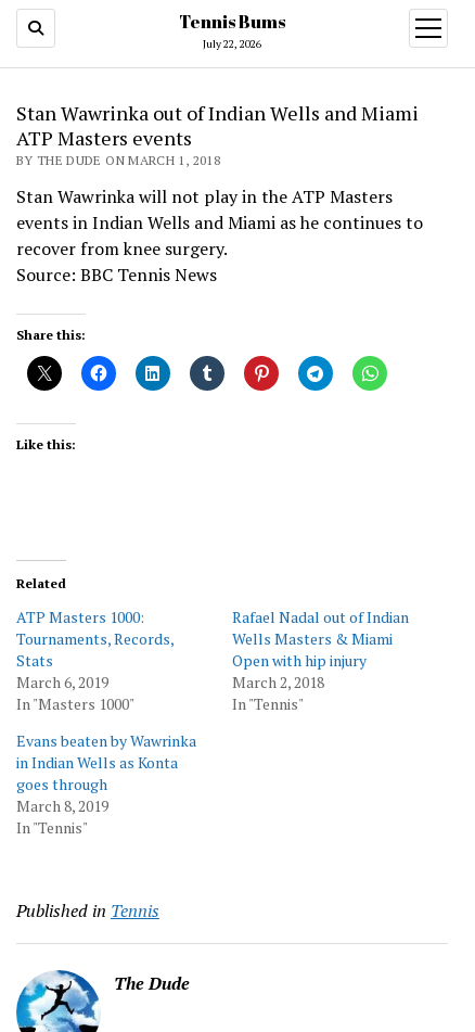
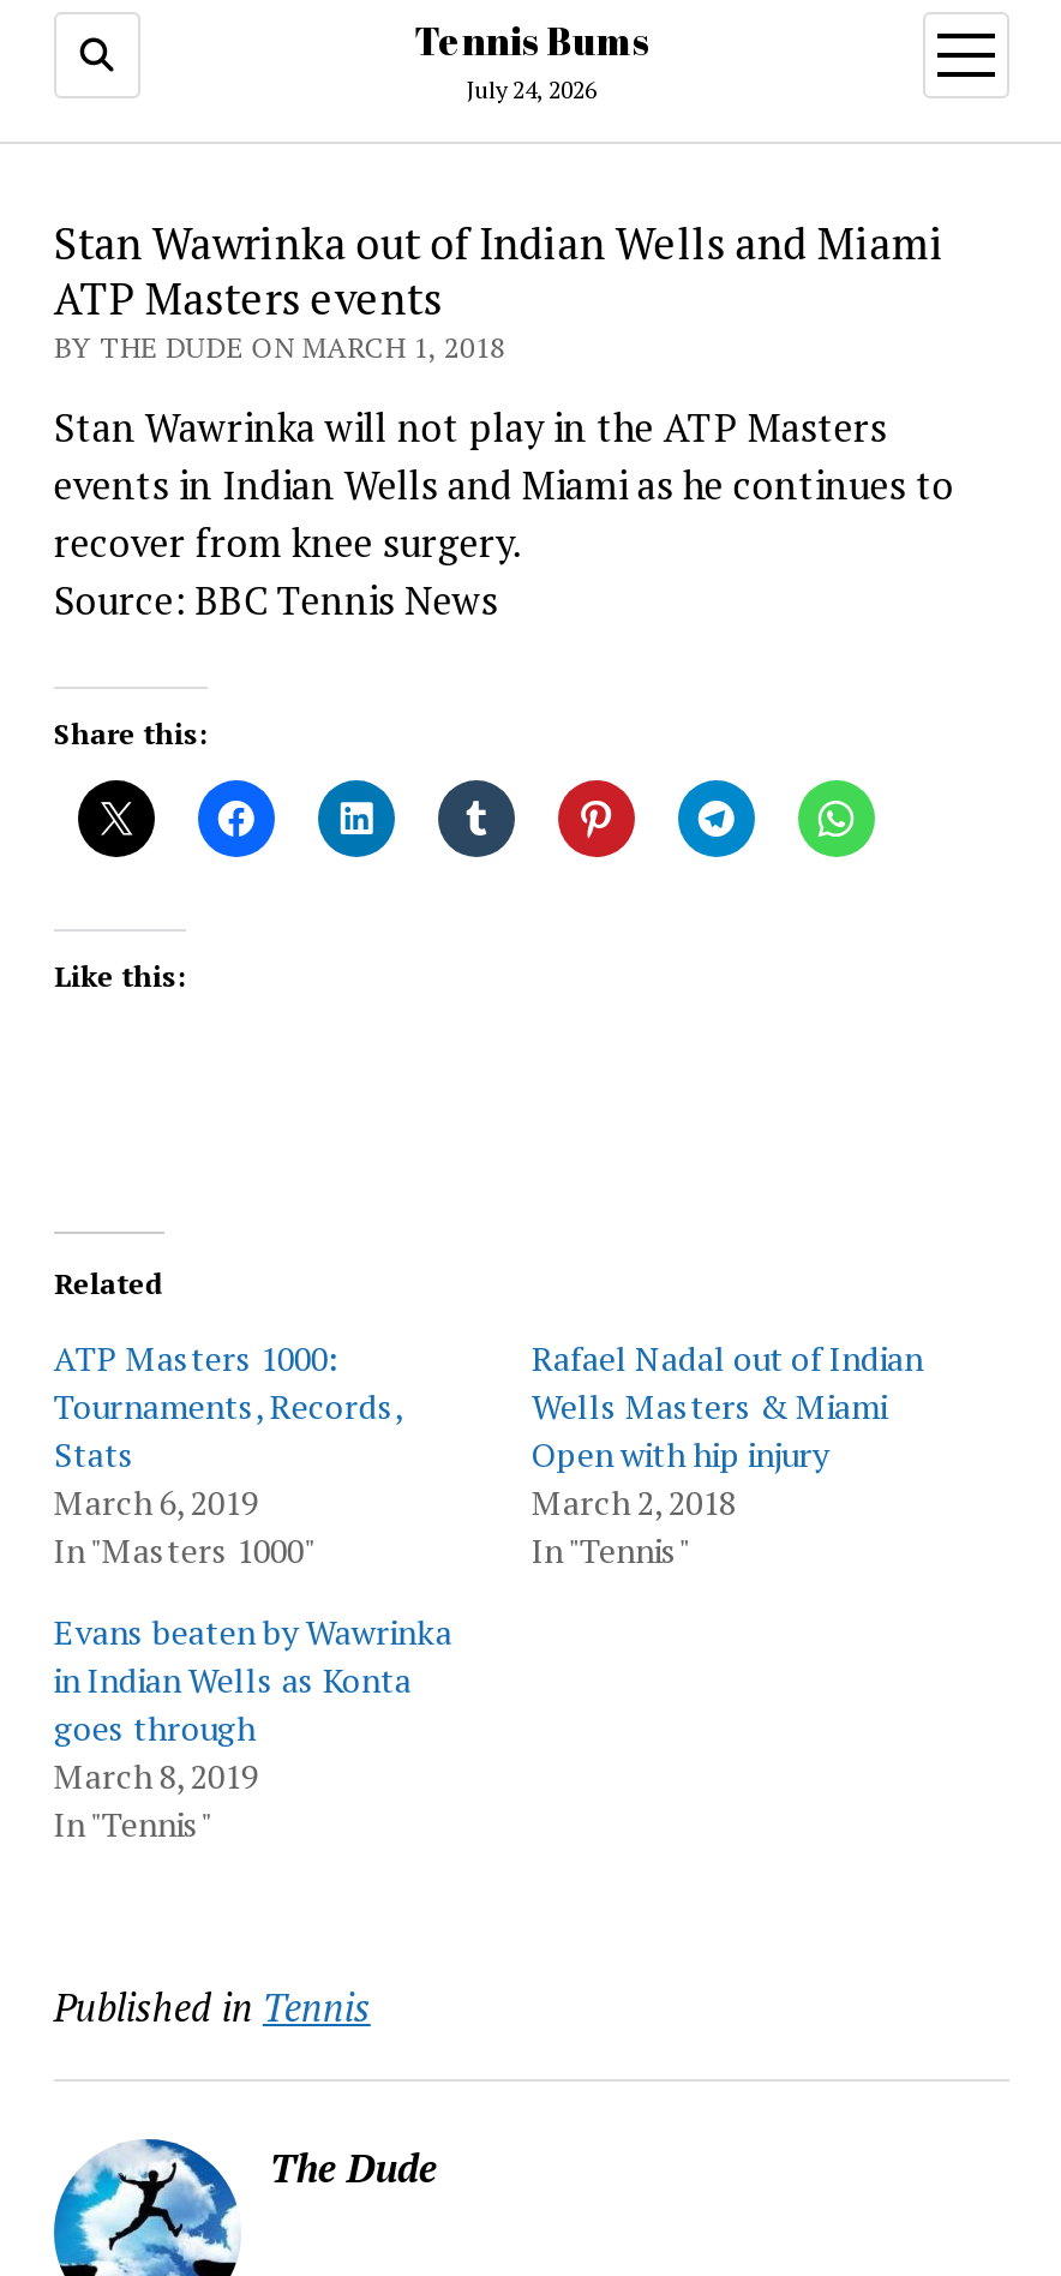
- July 22, 2026
+ July 24, 2026
